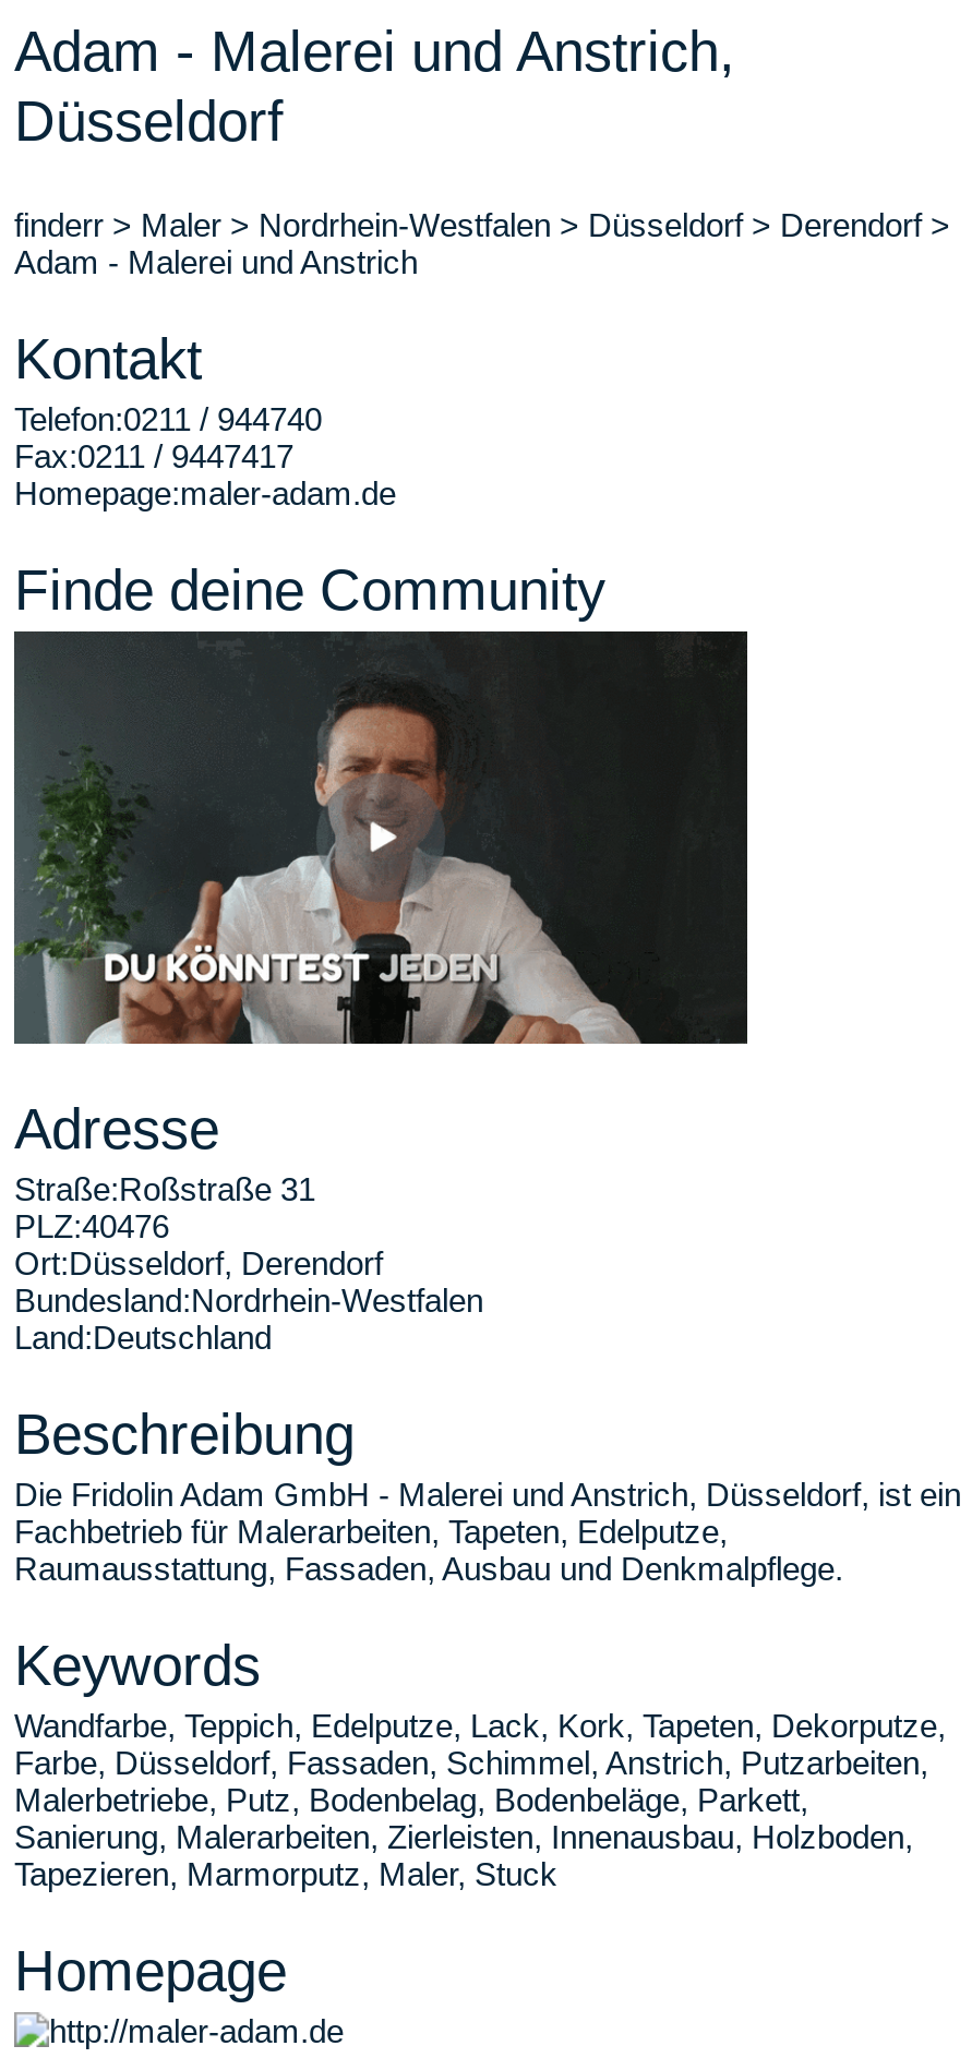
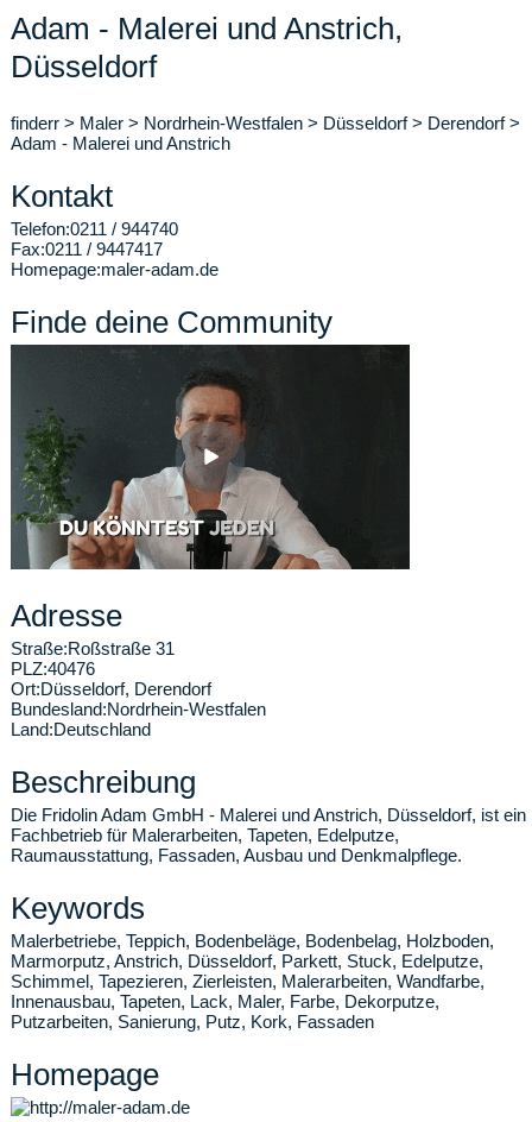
- Wandfarbe, Teppich, Edelputze, Lack, Kork, Tapeten, Dekorputze,
- Farbe, Düsseldorf, Fassaden, Schimmel, Anstrich, Putzarbeiten,
- Malerbetriebe, Putz, Bodenbelag, Bodenbeläge, Parkett,
- Sanierung, Malerarbeiten, Zierleisten, Innenausbau, Holzboden,
- Tapezieren, Marmorputz, Maler, Stuck
+ Malerbetriebe, Teppich, Bodenbeläge, Bodenbelag, Holzboden,
+ Marmorputz, Anstrich, Düsseldorf, Parkett, Stuck, Edelputze,
+ Schimmel, Tapezieren, Zierleisten, Malerarbeiten, Wandfarbe,
+ Innenausbau, Tapeten, Lack, Maler, Farbe, Dekorputze,
+ Putzarbeiten, Sanierung, Putz, Kork, Fassaden
